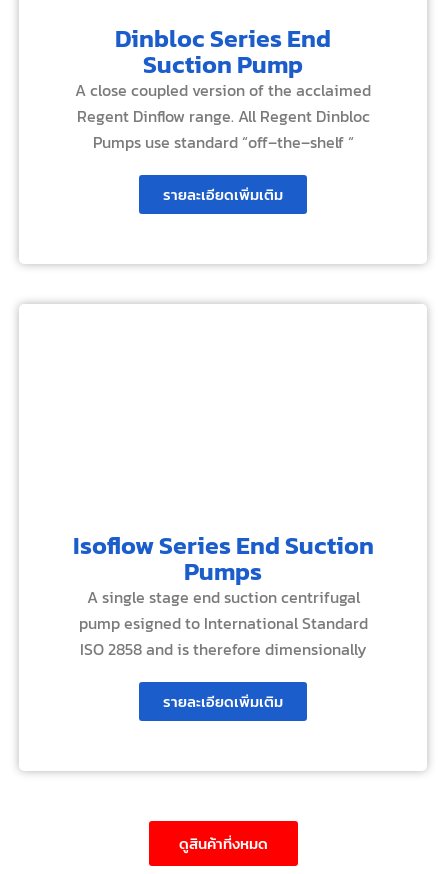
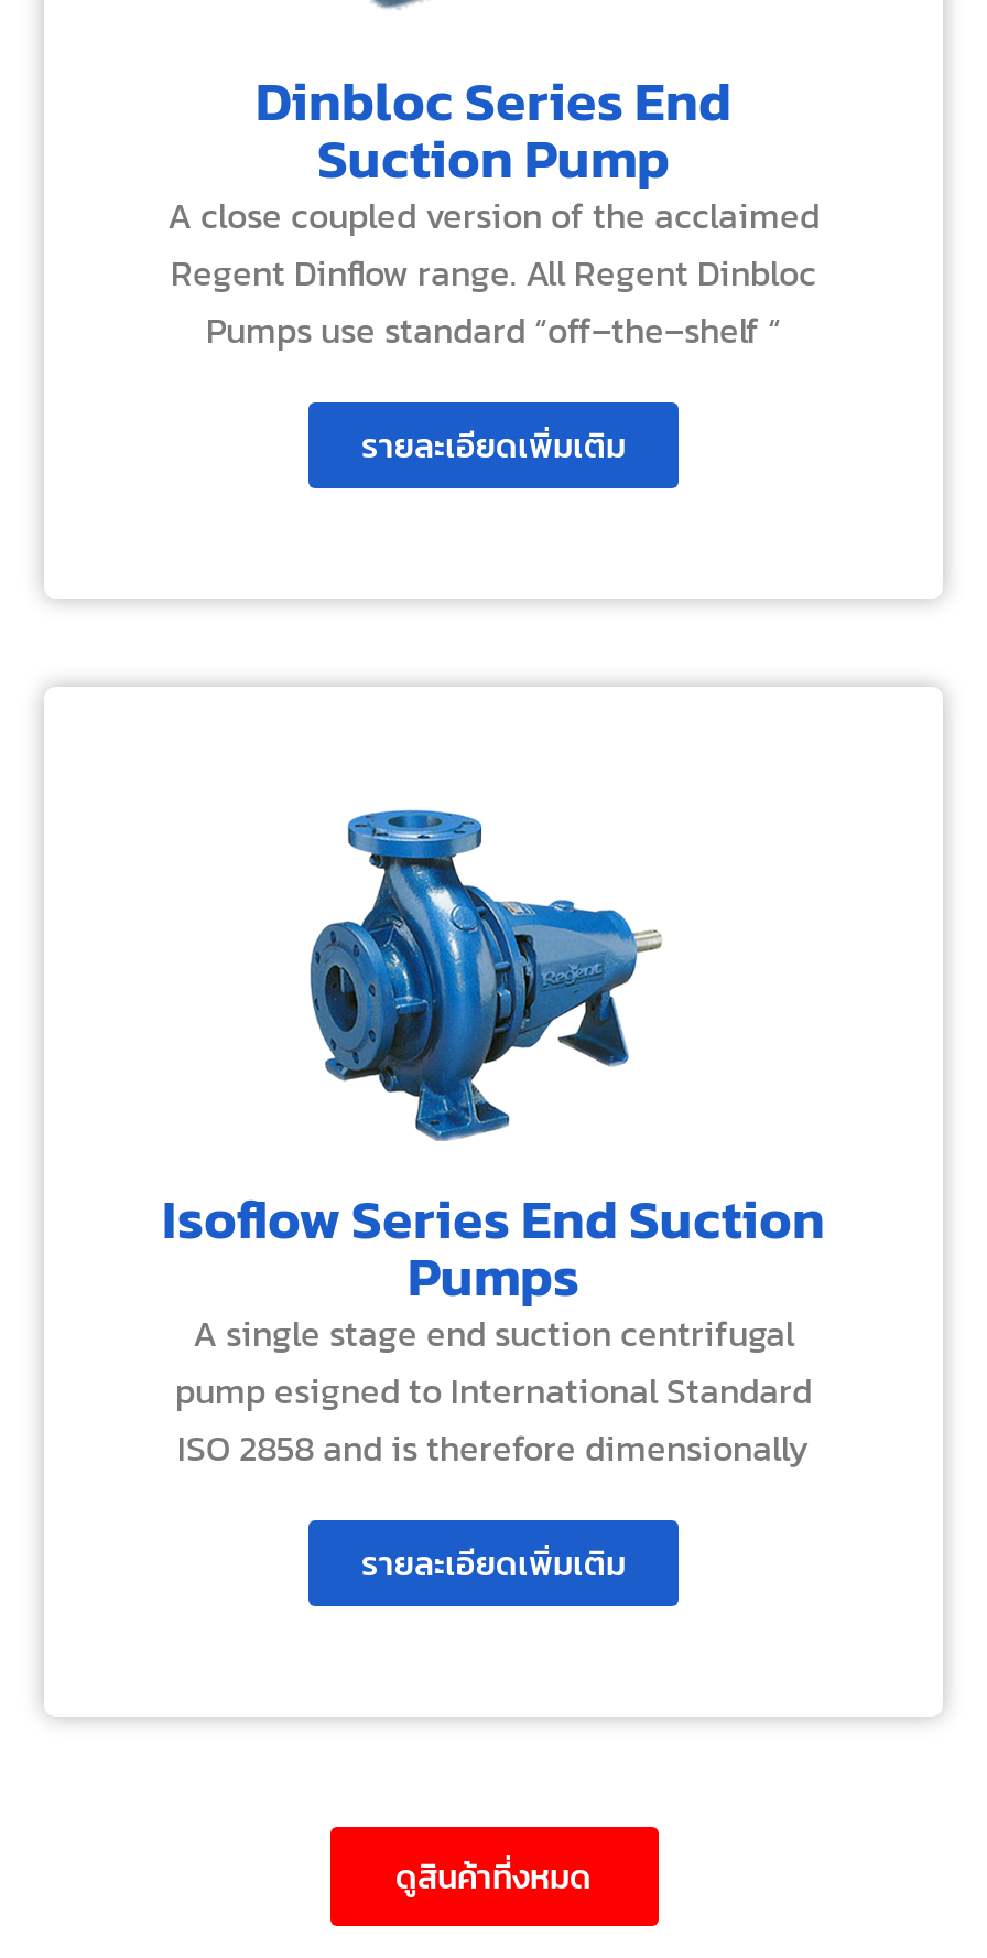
+ [image]
